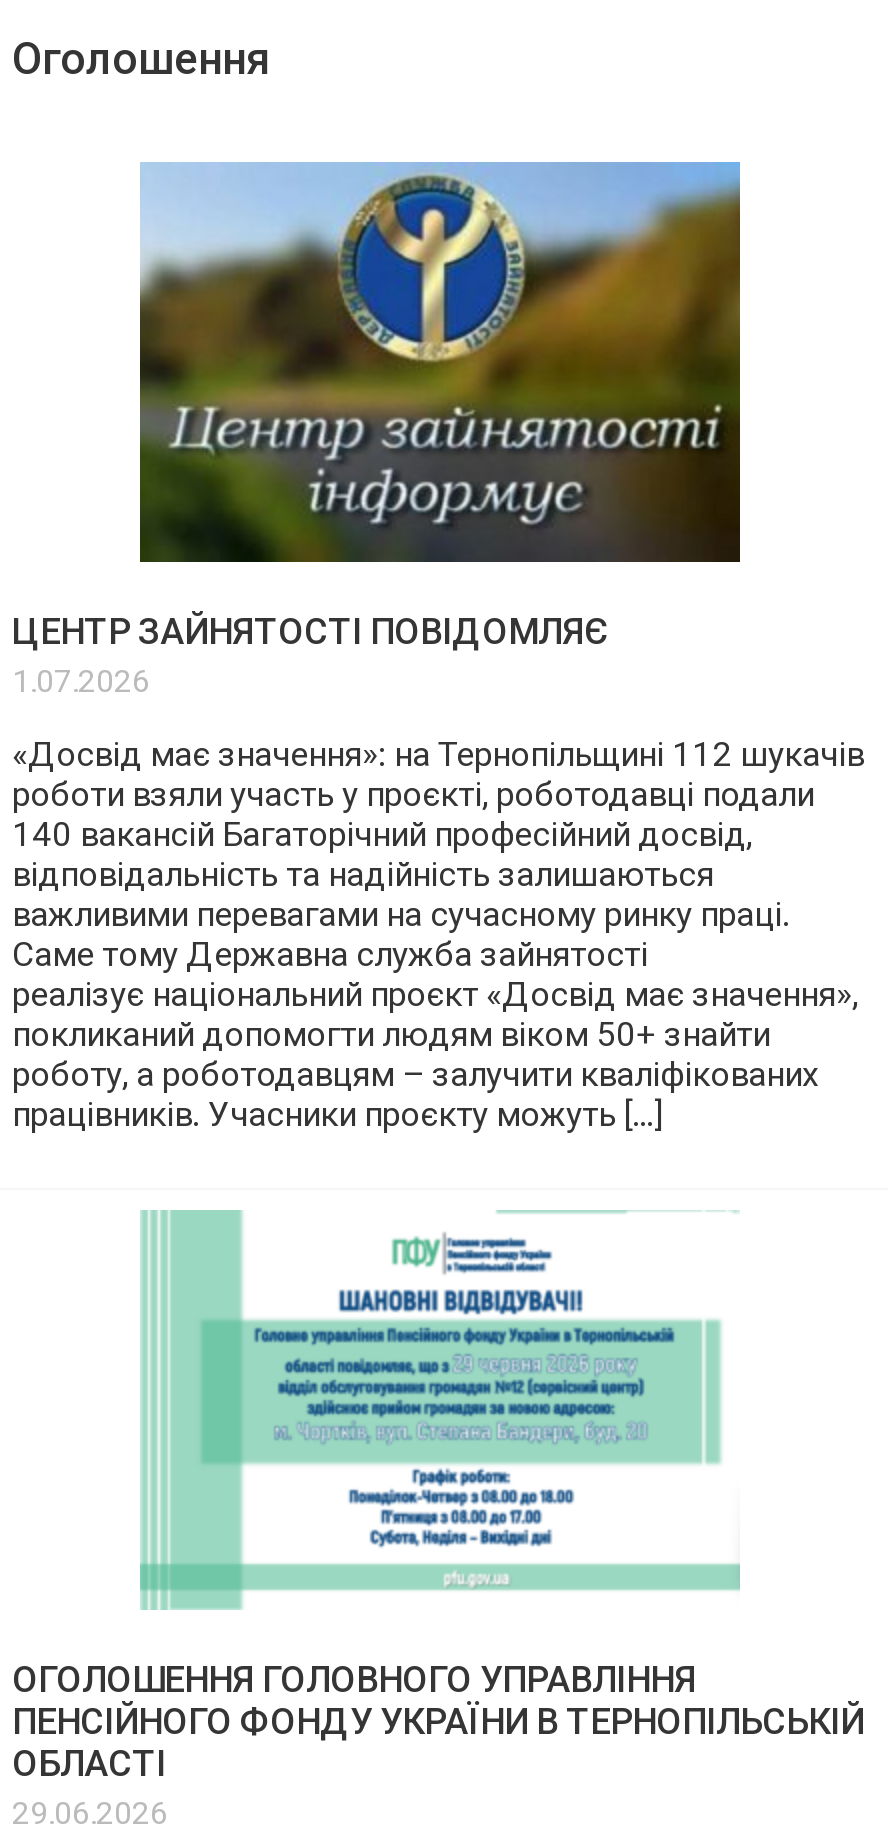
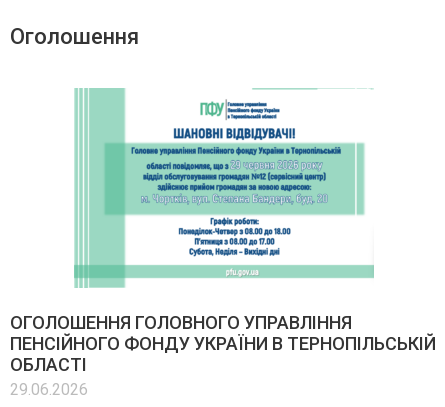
- [image]
- ЦЕНТР ЗАЙНЯТОСТІ ПОВІДОМЛЯЄ
- 1.07.2026
- «Досвід має значення»: на Тернопільщині 112 шукачів
- роботи взяли участь у проєкті, роботодавці подали
- 140 вакансій Багаторічний професійний досвід,
- відповідальність та надійність залишаються
- важливими перевагами на сучасному ринку праці.
- Саме тому Державна служба зайнятості
- реалізує національний проєкт «Досвід має значення»,
- покликаний допомогти людям віком 50+ знайти
- роботу, а роботодавцям – залучити кваліфікованих
- працівників. Учасники проєкту можуть […]
